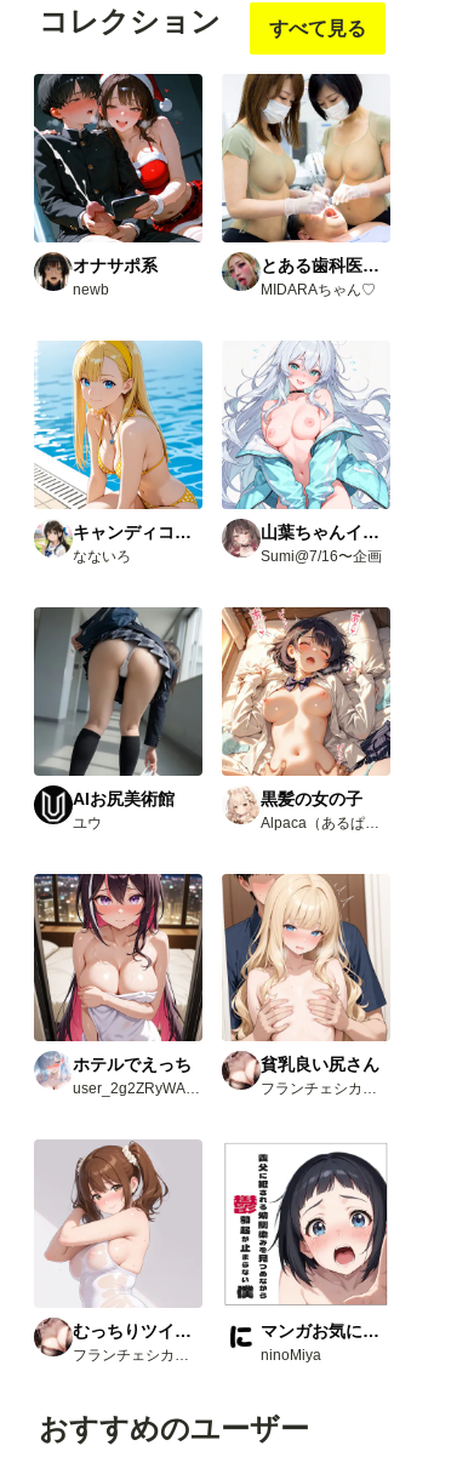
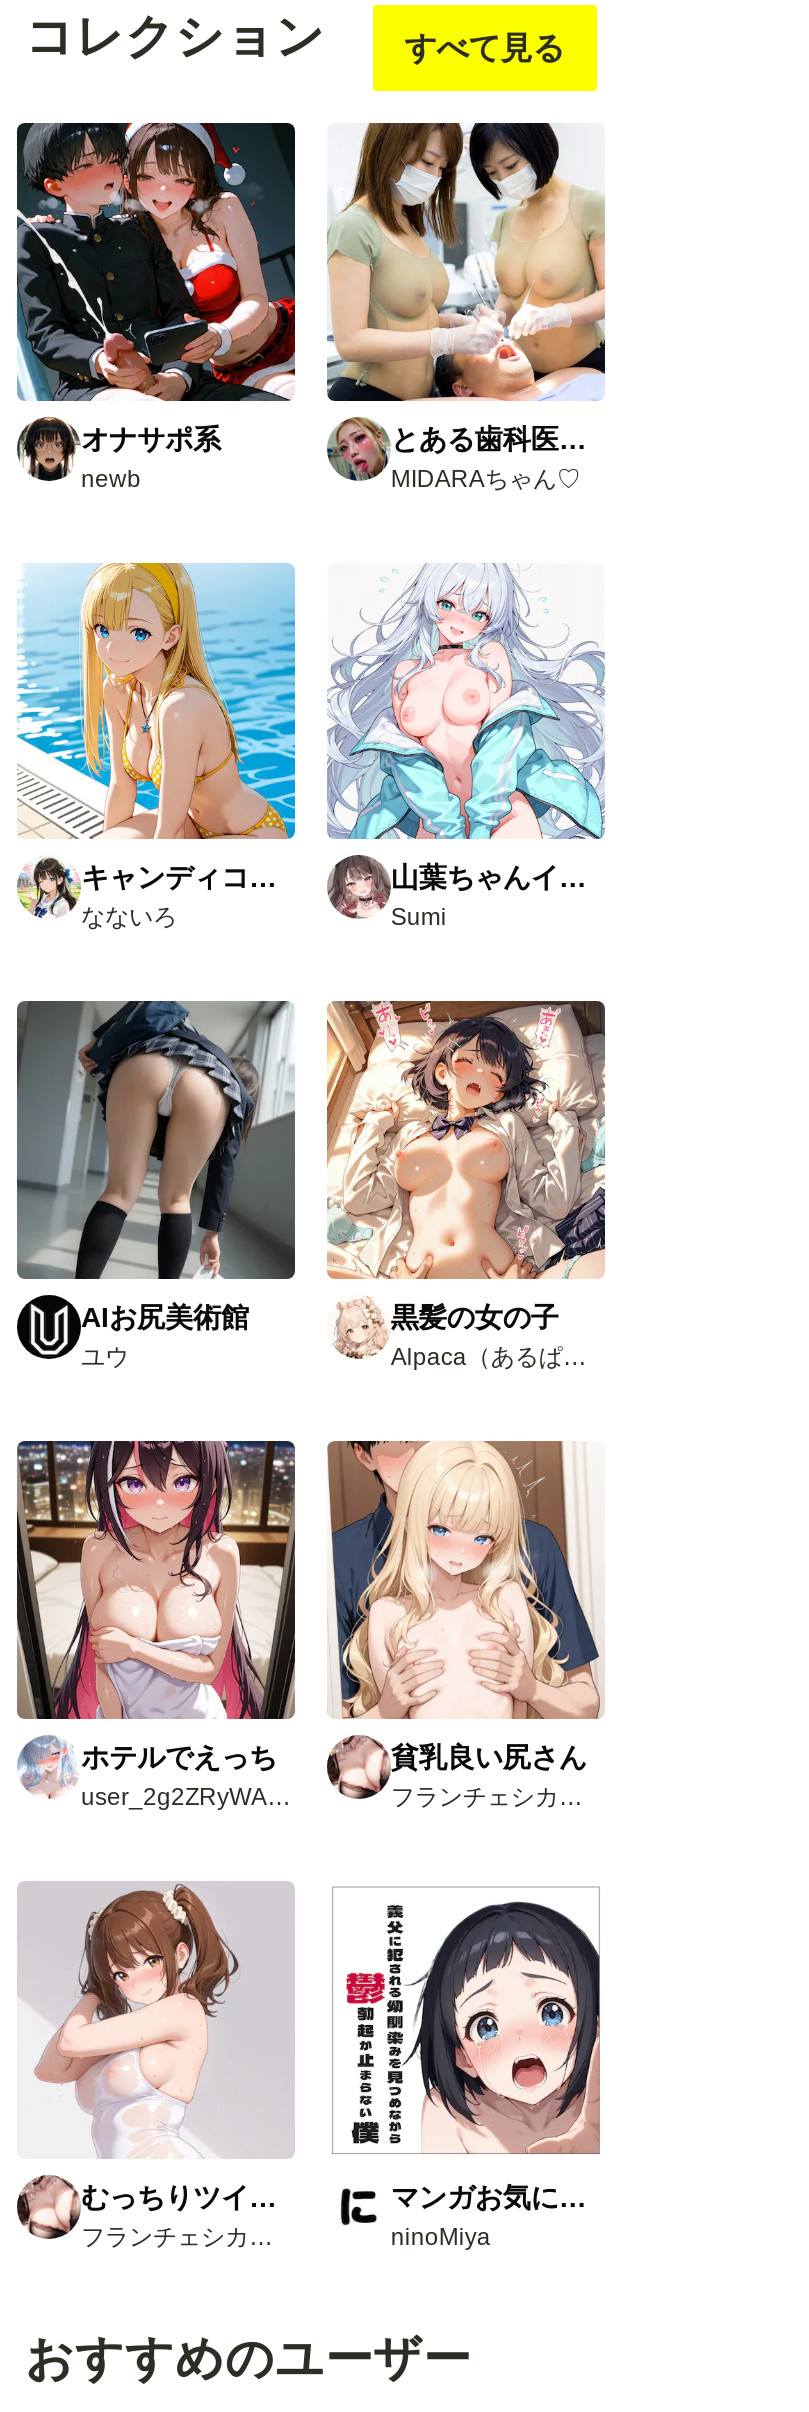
- Sumi@7/16〜企画
+ Sumi
